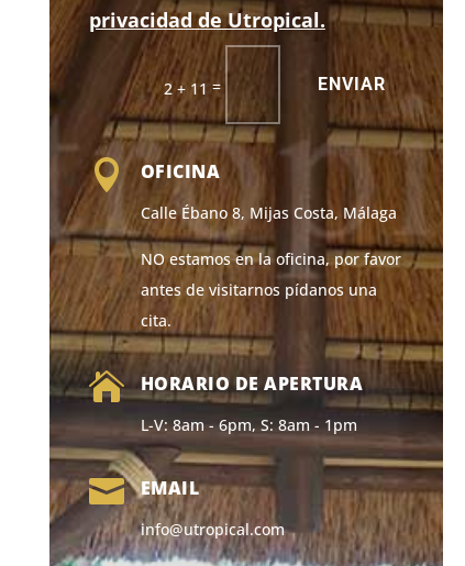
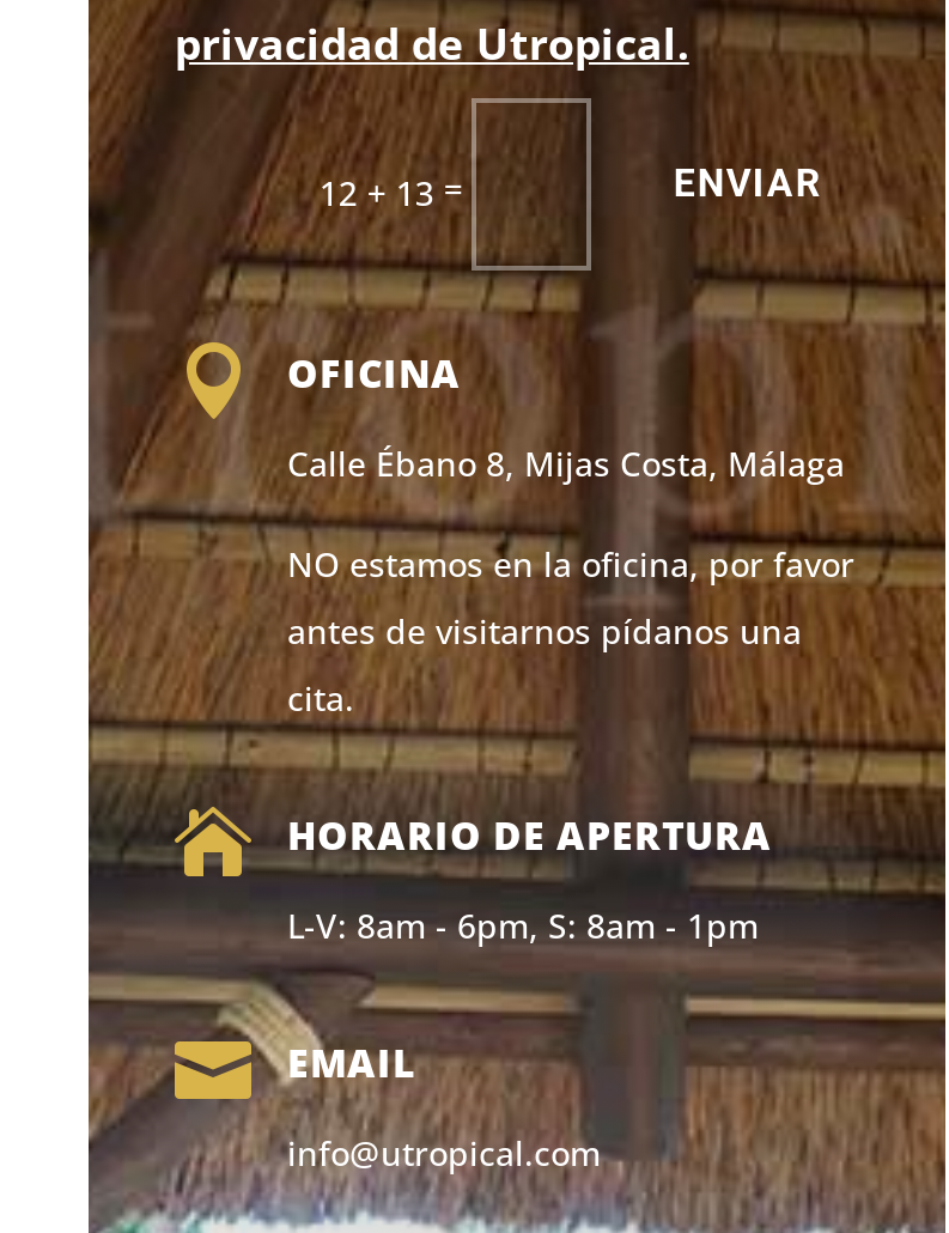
- 2 + 11 =
+ 12 + 13 =
